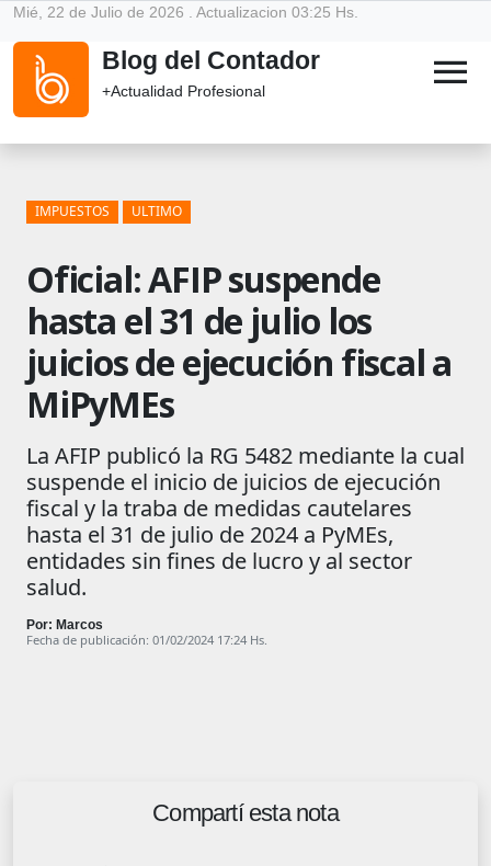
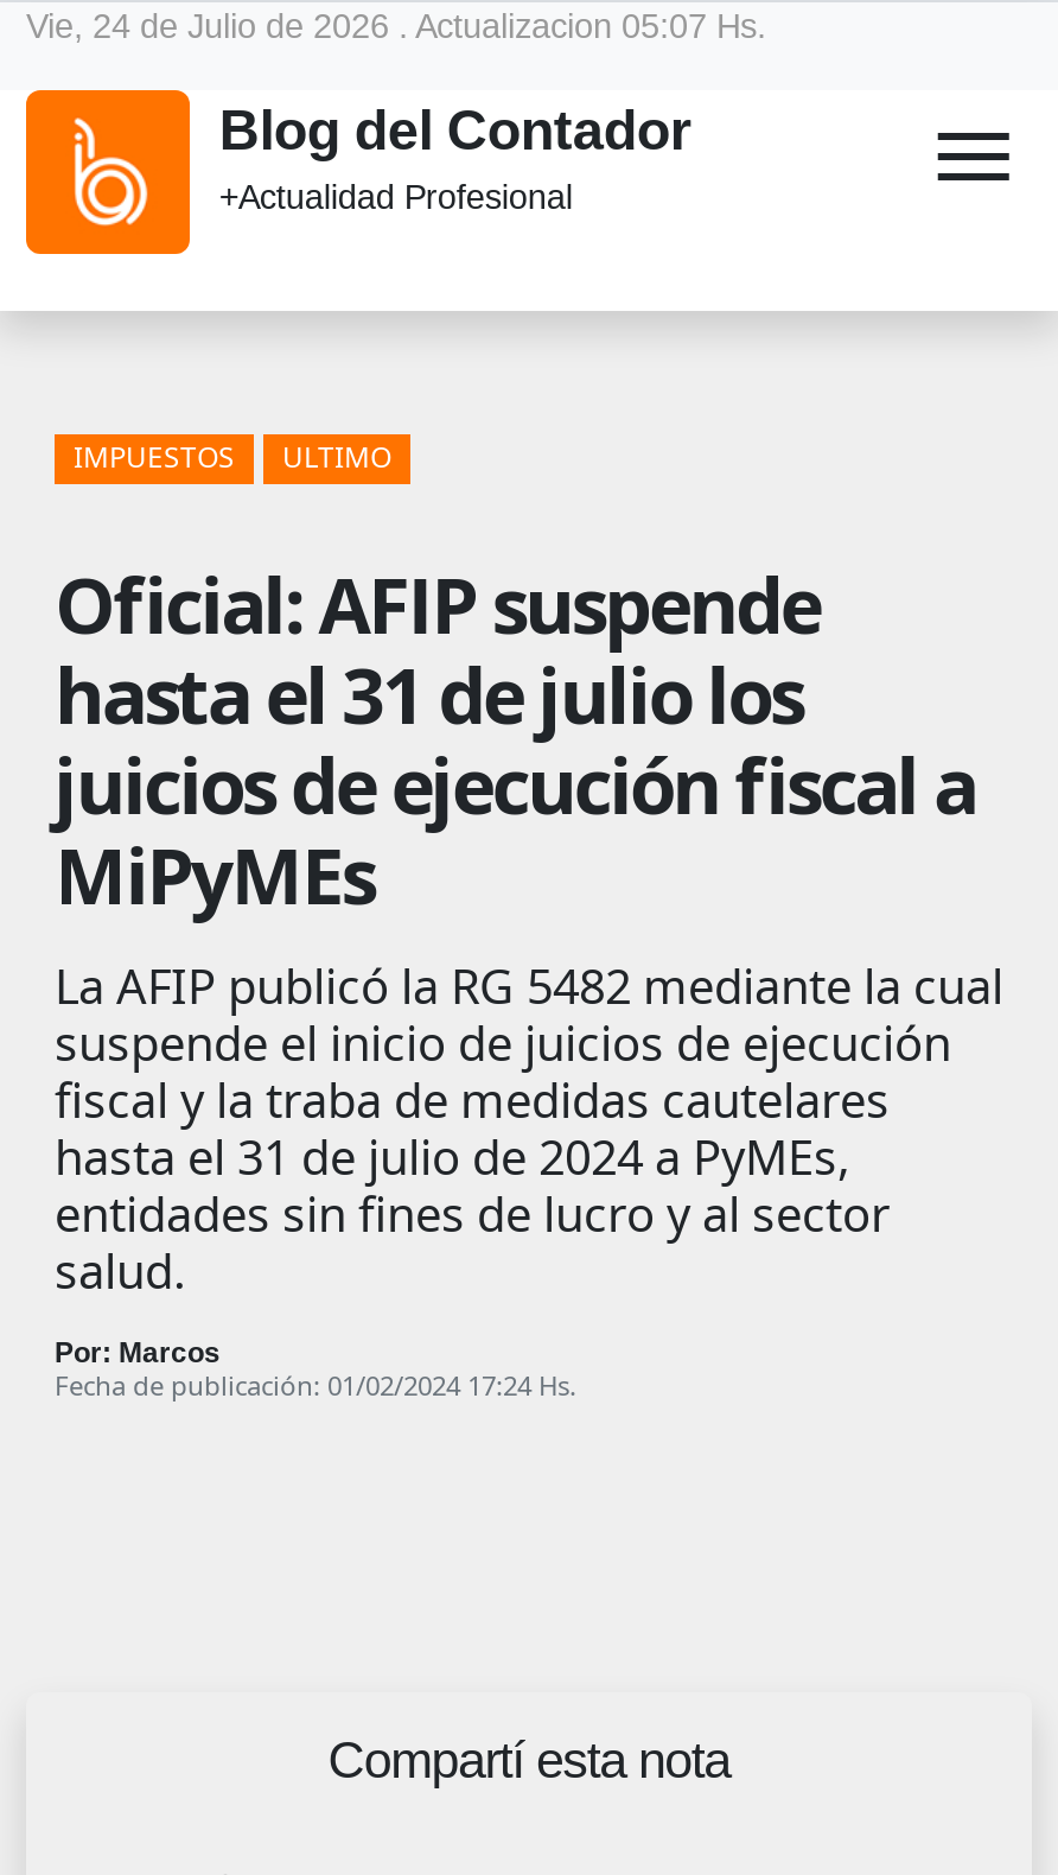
- Mié, 22 de Julio de 2026 . Actualizacion 03:25 Hs.
+ Vie, 24 de Julio de 2026 . Actualizacion 05:07 Hs.
